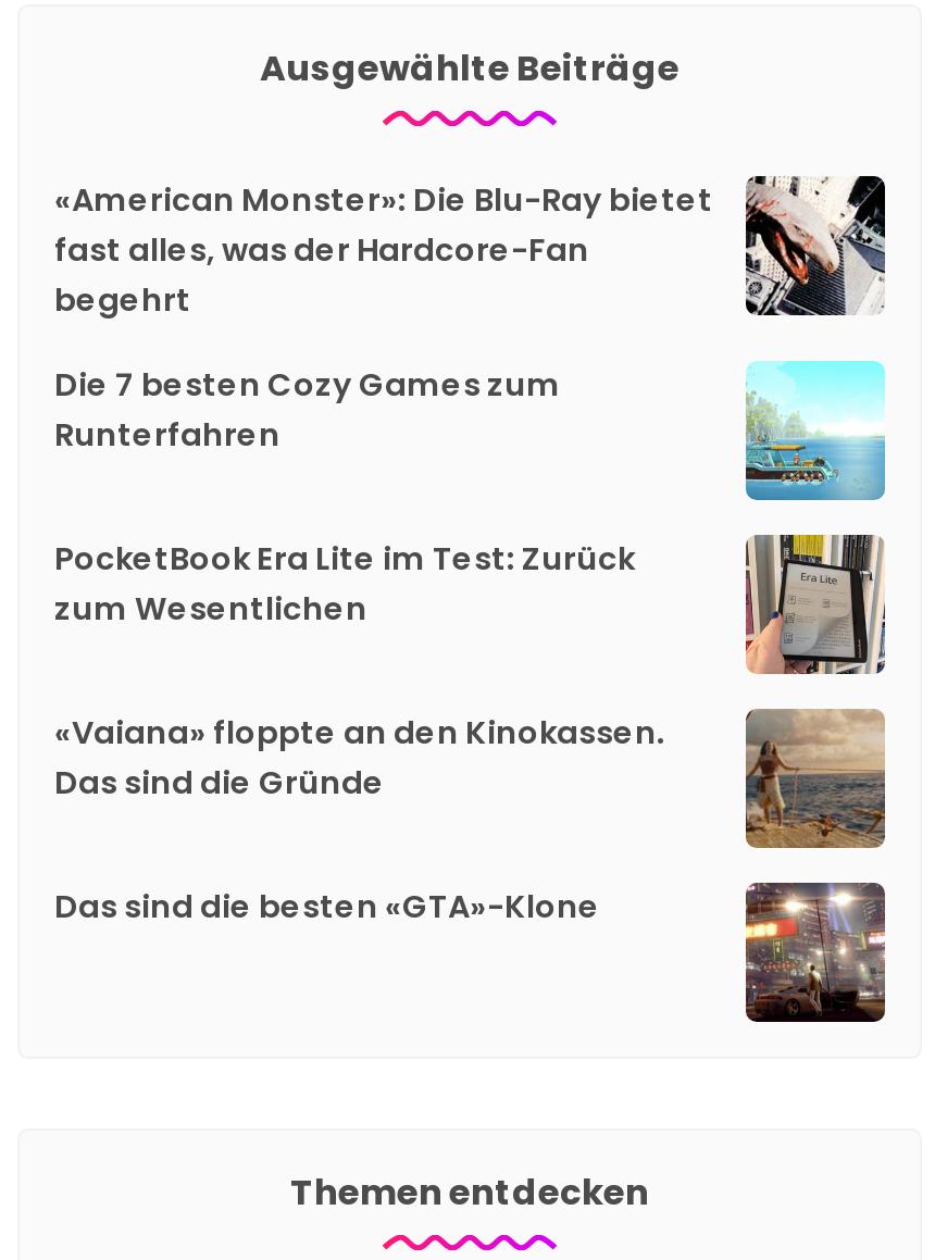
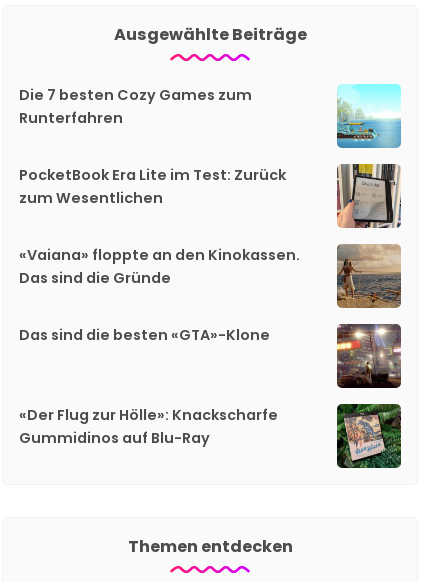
- [image]
- «American Monster»: Die Blu-Ray bietet
- fast alles, was der Hardcore-Fan
- begehrt

moved up: [image] | Die 7 besten Cozy Games zum | Runterfahren | PocketBook Era Lite im Test: Zurück | zum Wesentlichen | «Vaiana» floppte an den Kinokassen. | Das sind die Gründe | Das sind die besten «GTA»-Klone

moved up: [image]

+ «Der Flug zur Hölle»: Knackscharfe
+ Gummidinos auf Blu-Ray

+ [image]
